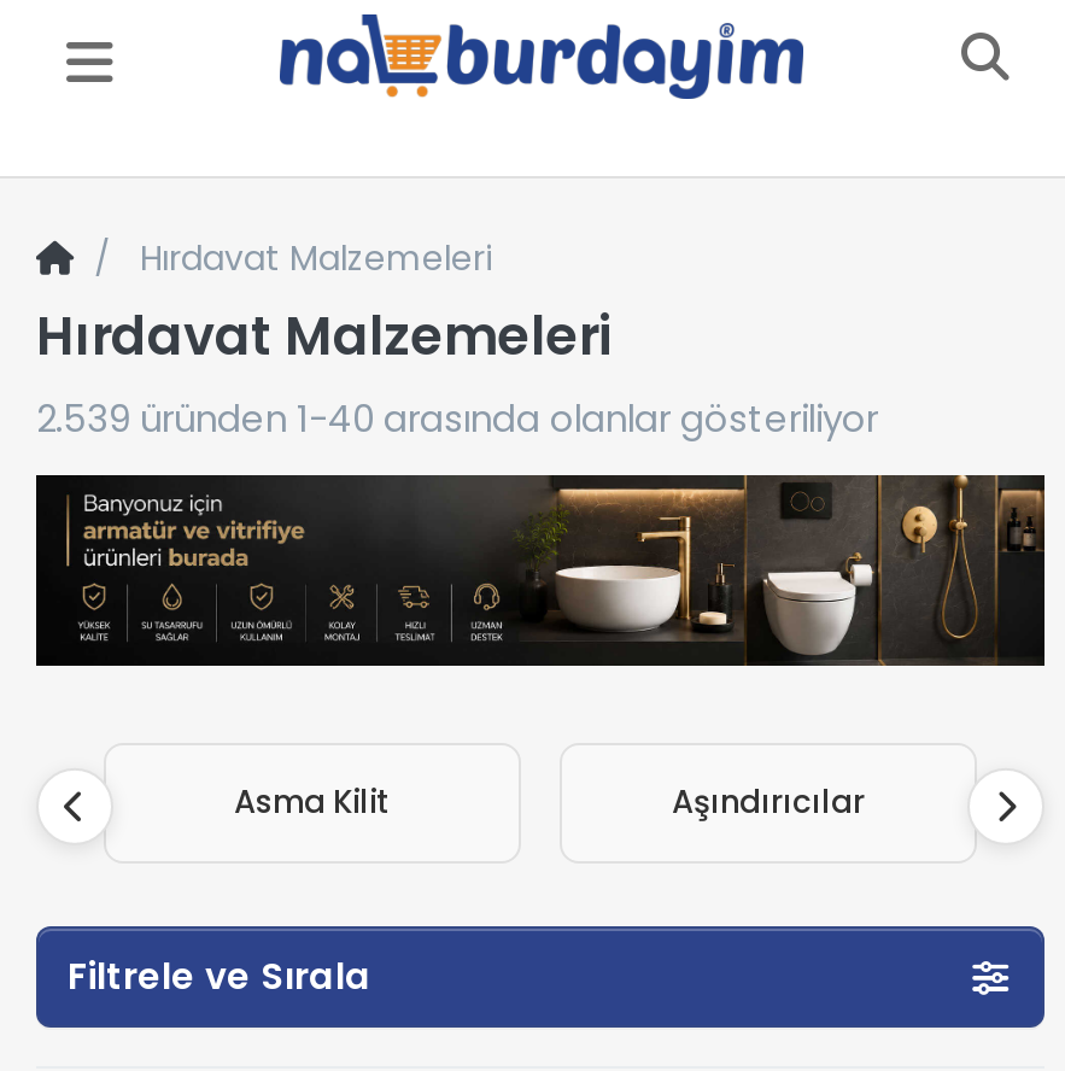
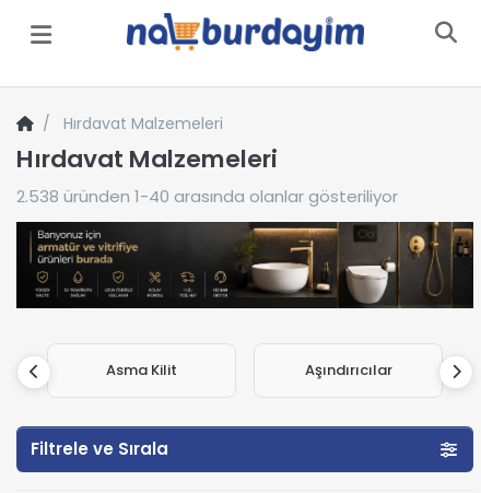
- 2.539 üründen 1-40 arasında olanlar gösteriliyor
+ 2.538 üründen 1-40 arasında olanlar gösteriliyor
